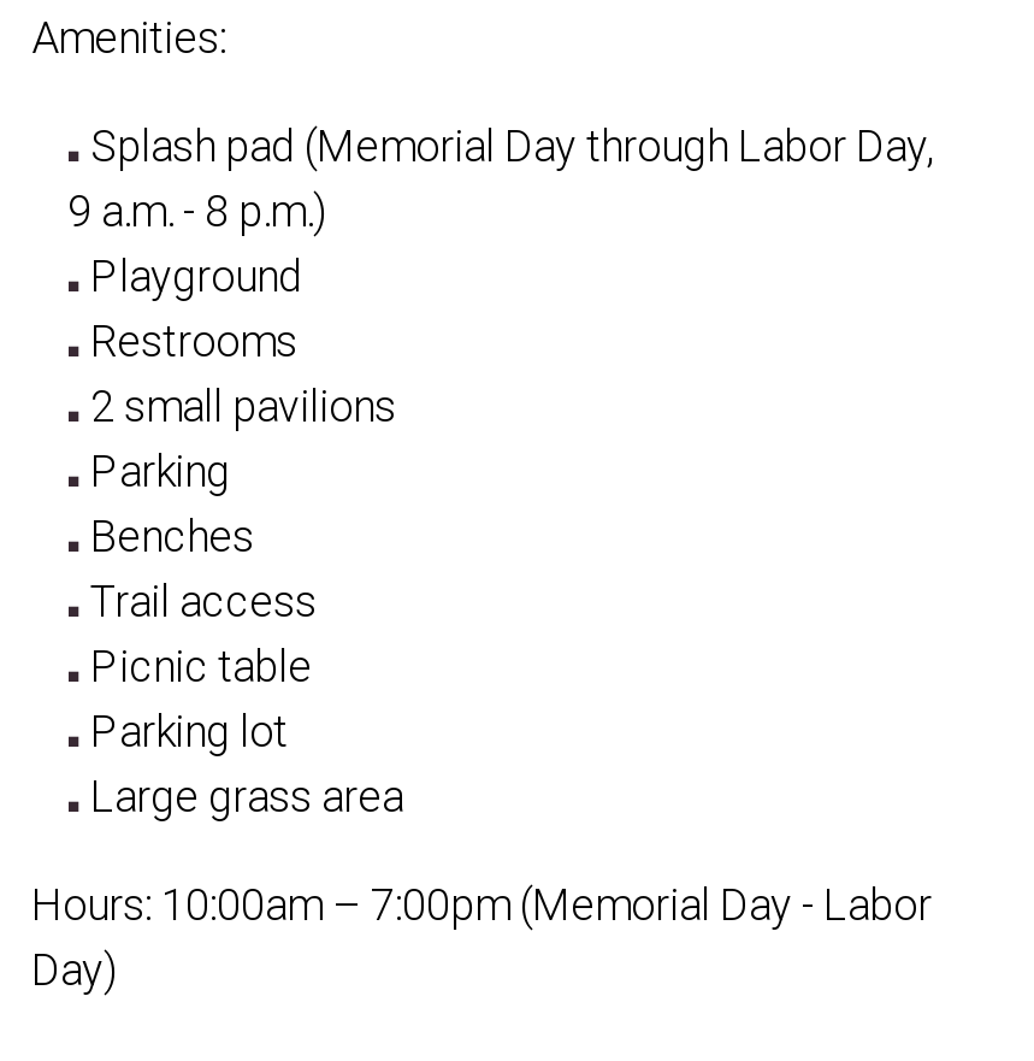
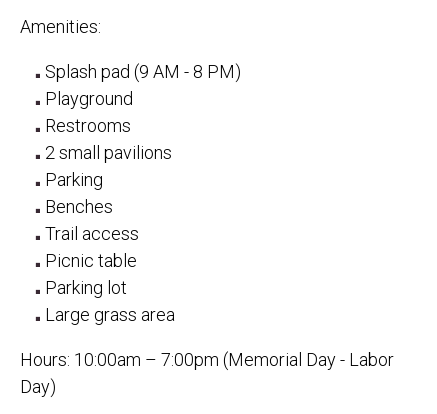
- Splash pad (Memorial Day through Labor Day,
- 9 a.m. - 8 p.m.)
+ Splash pad (9 AM - 8 PM)
